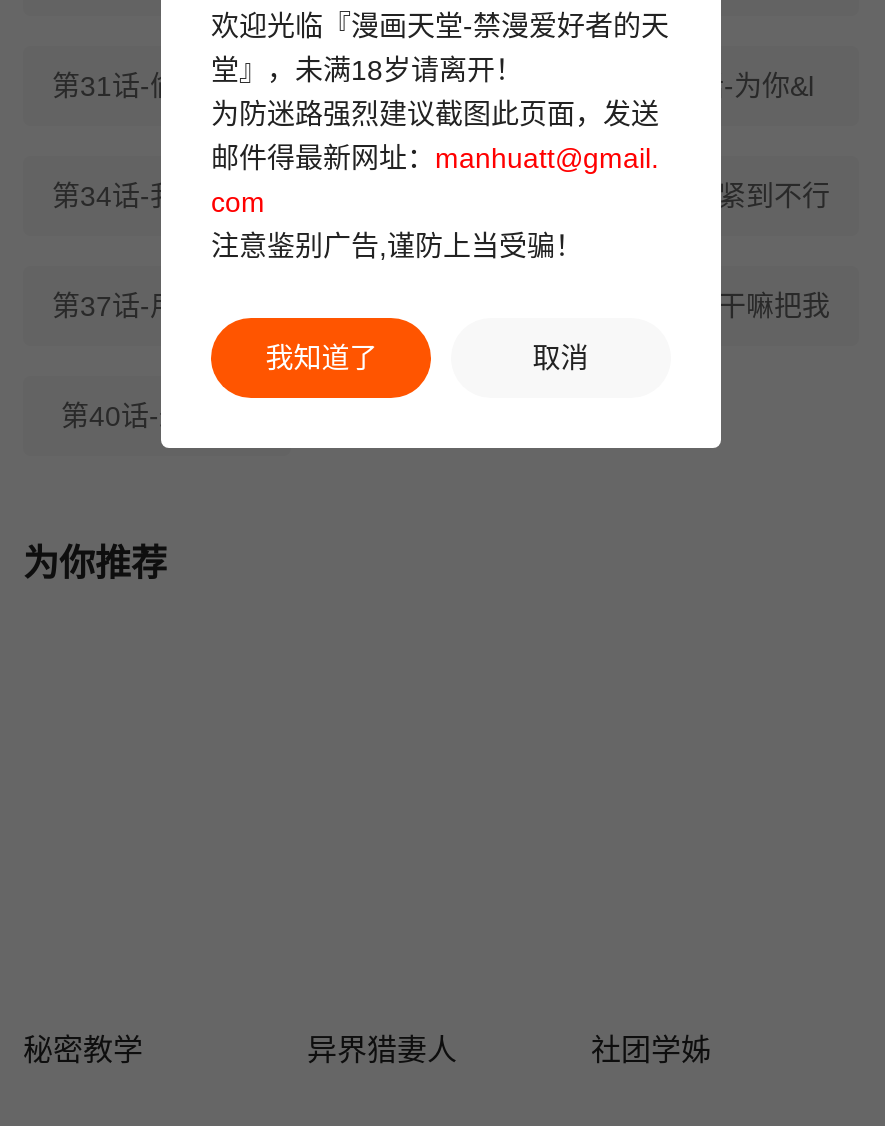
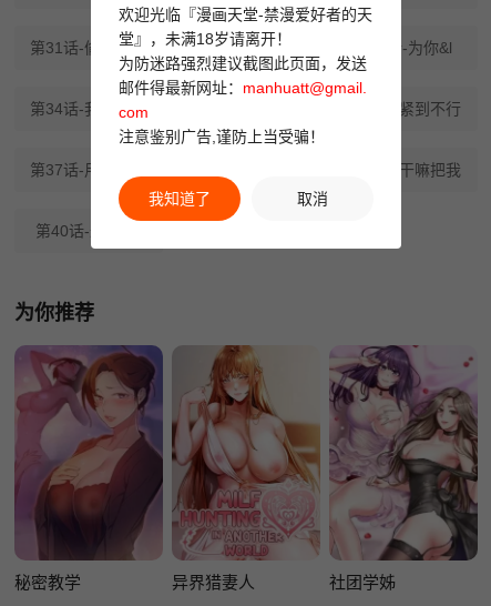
+ [image]

+ [image]

+ [image]
